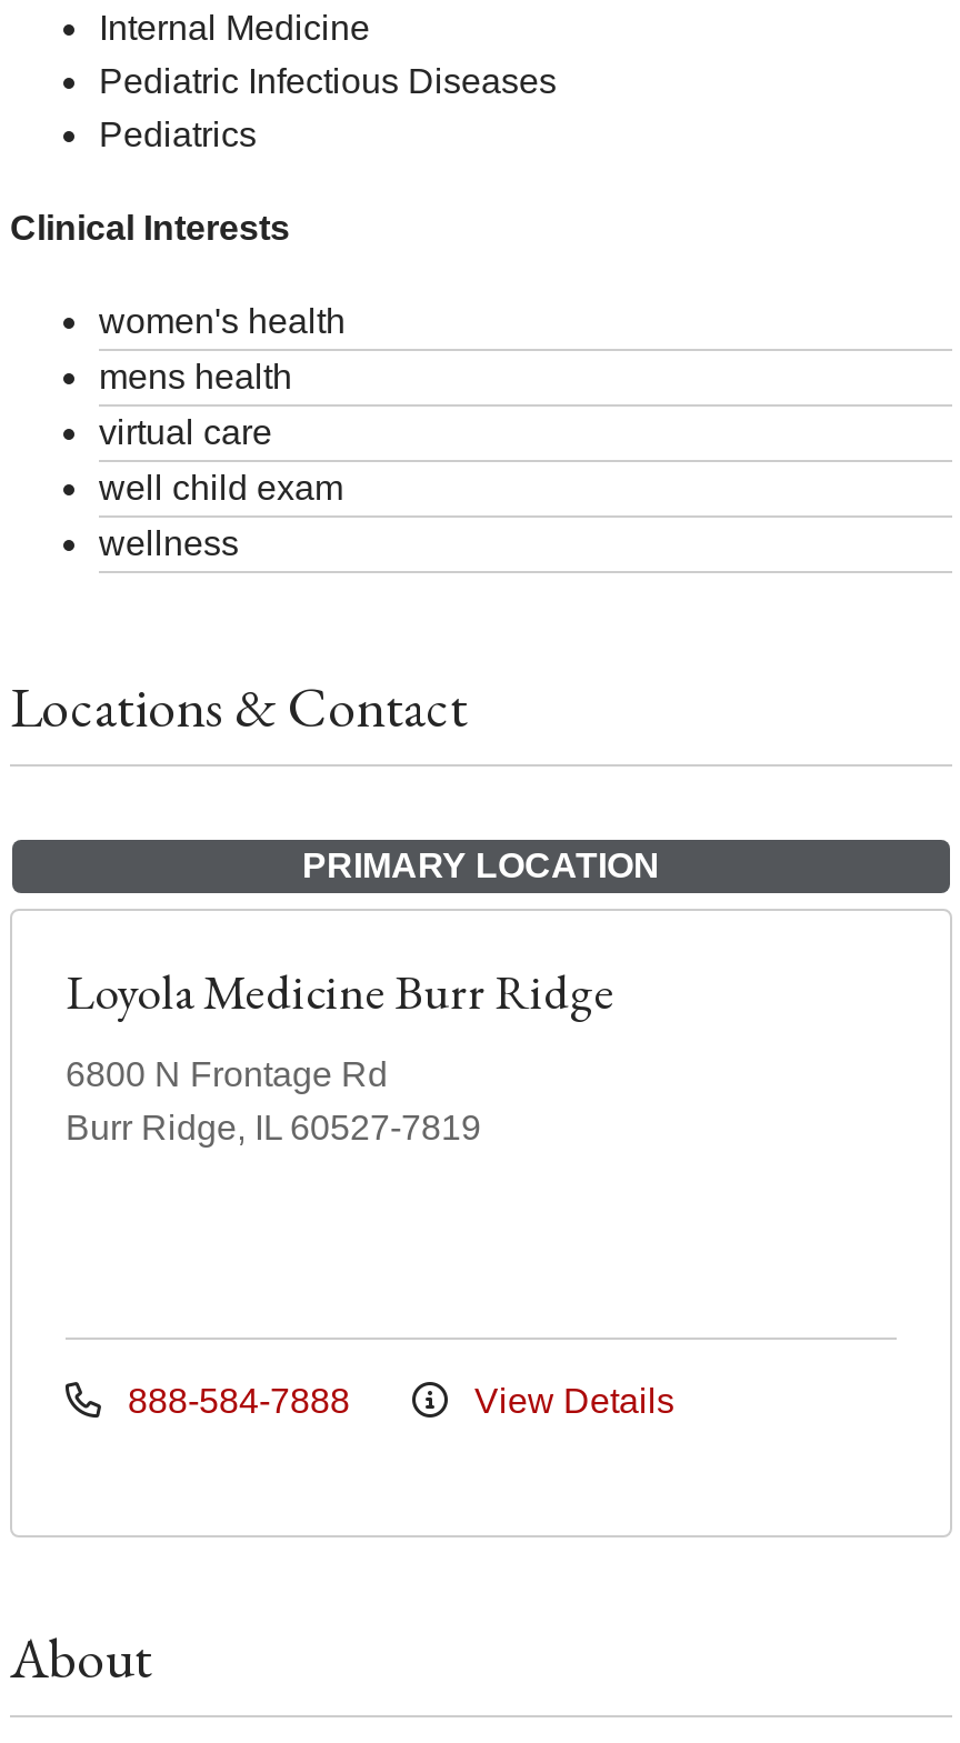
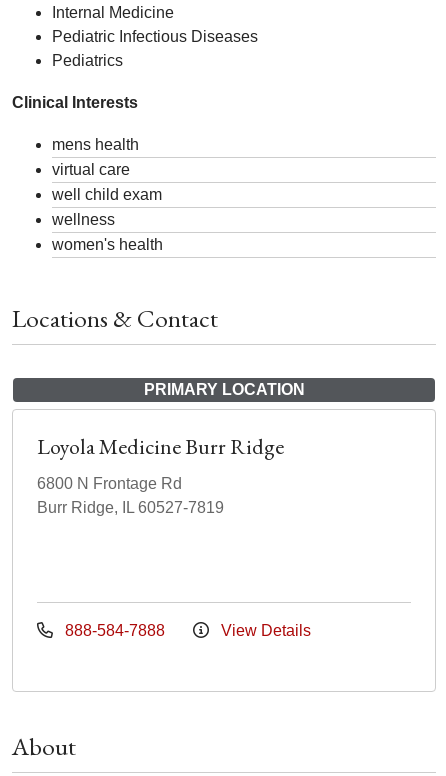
moved down: women's health

moved up: mens health | virtual care | well child exam | wellness
